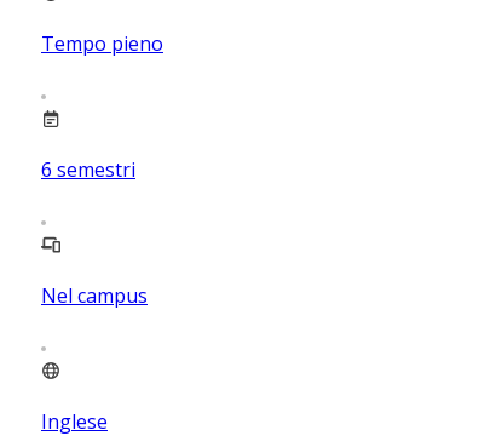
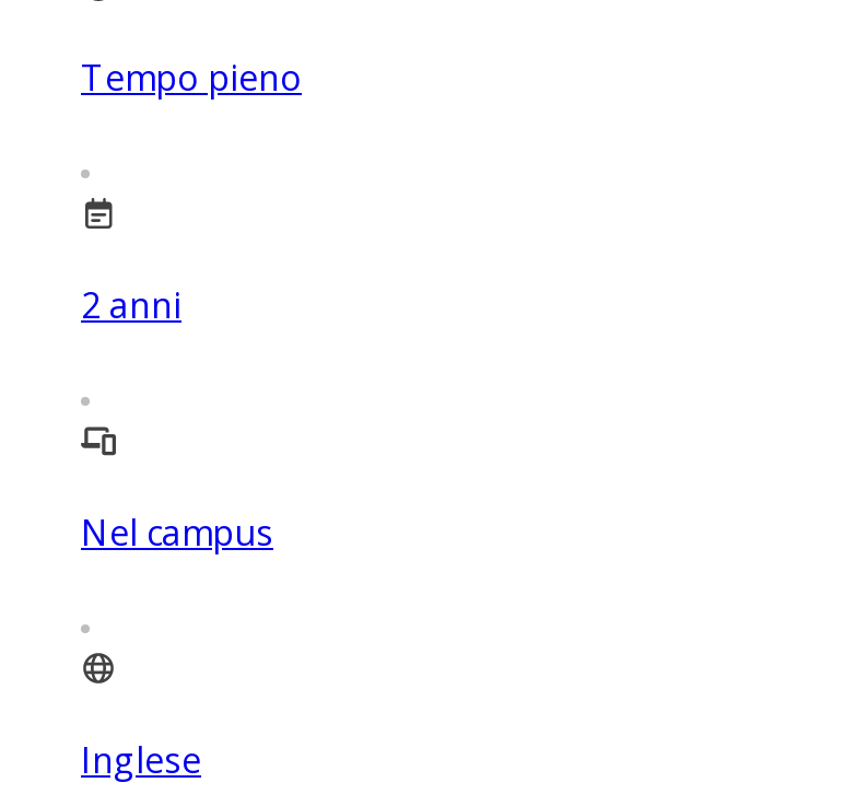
- 6 semestri
+ 2 anni
